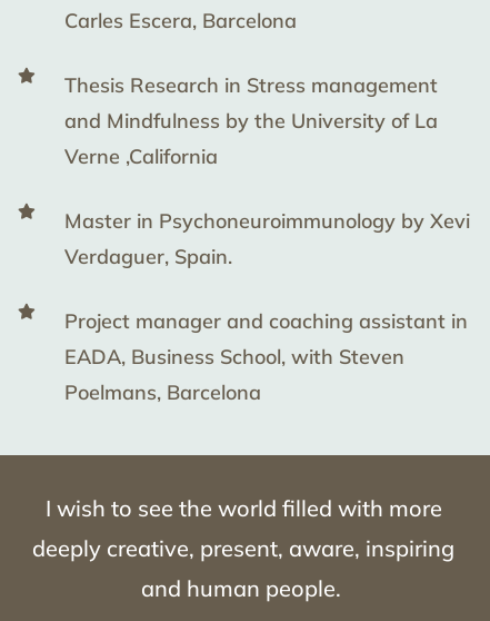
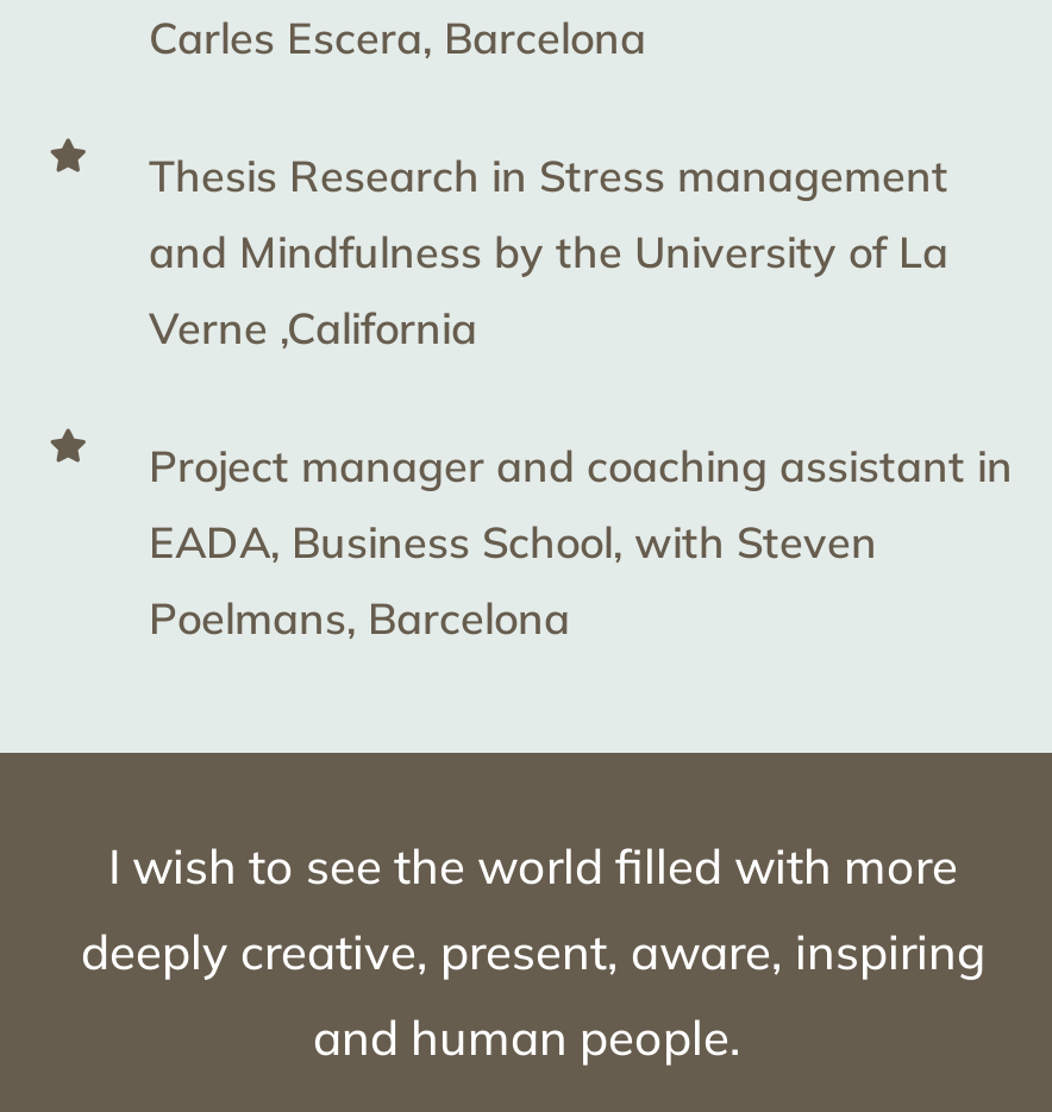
- Master in Psychoneuroimmunology by Xevi
- Verdaguer, Spain.
